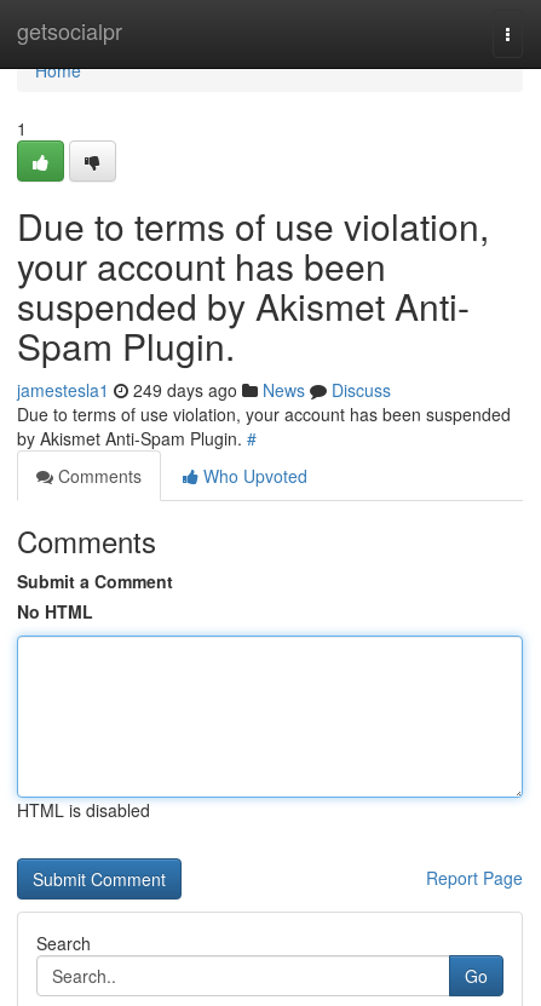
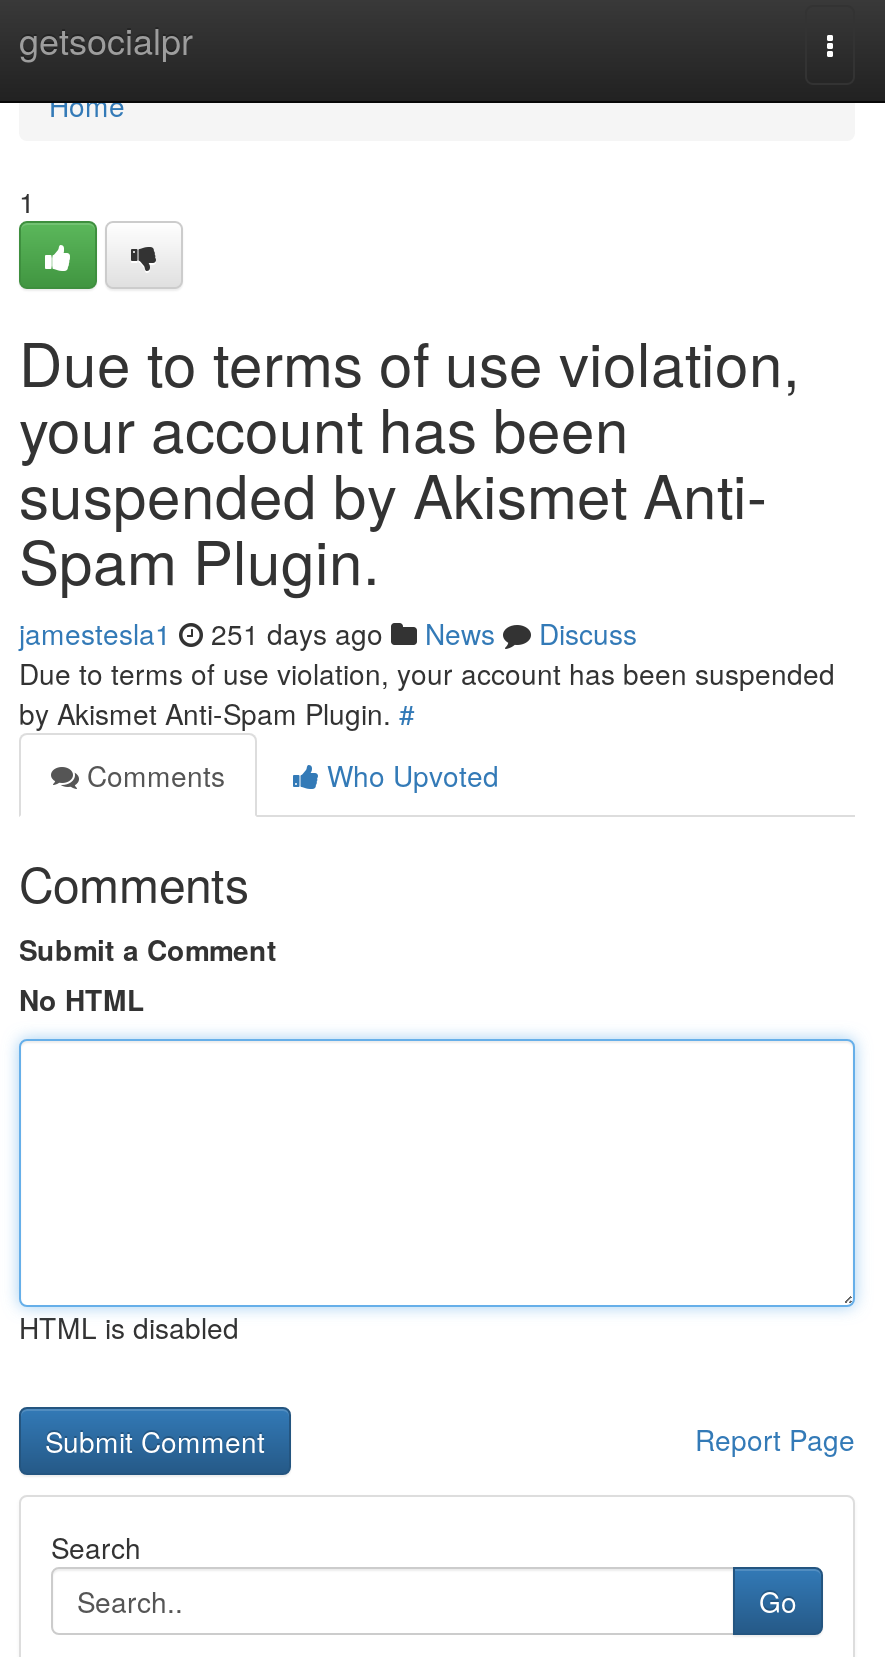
- jamestesla1 249 days ago News Discuss
+ jamestesla1 251 days ago News Discuss
